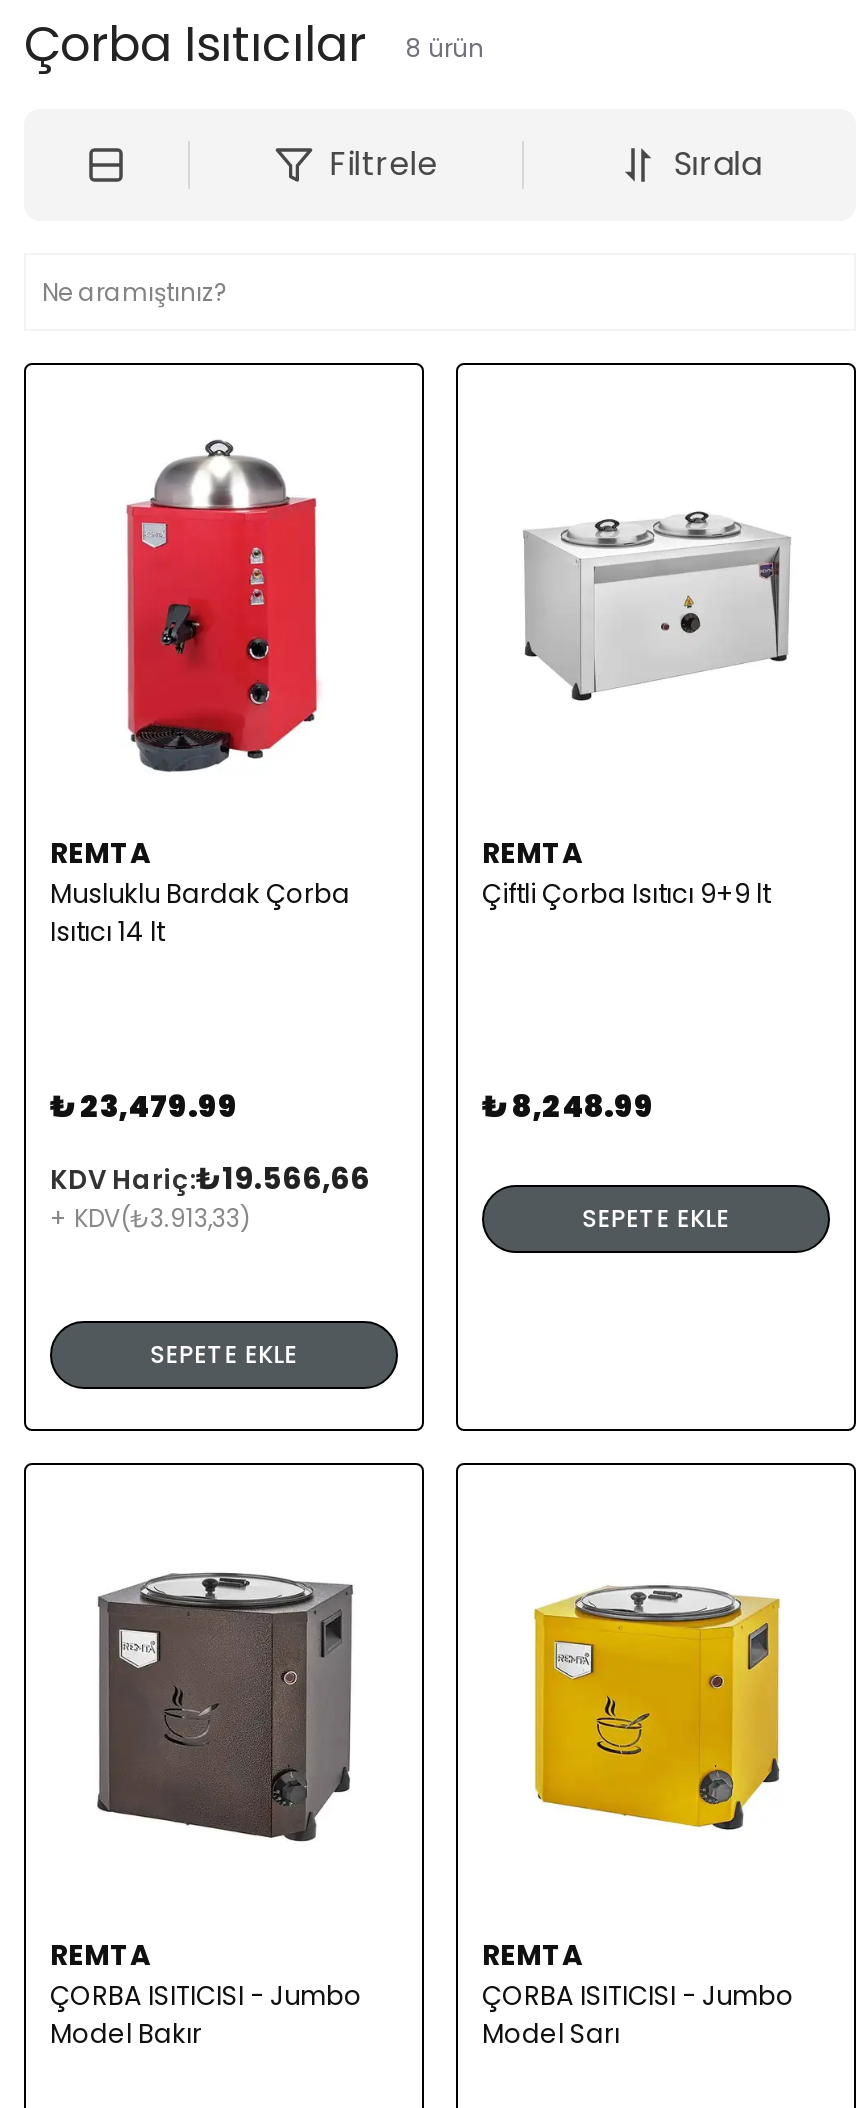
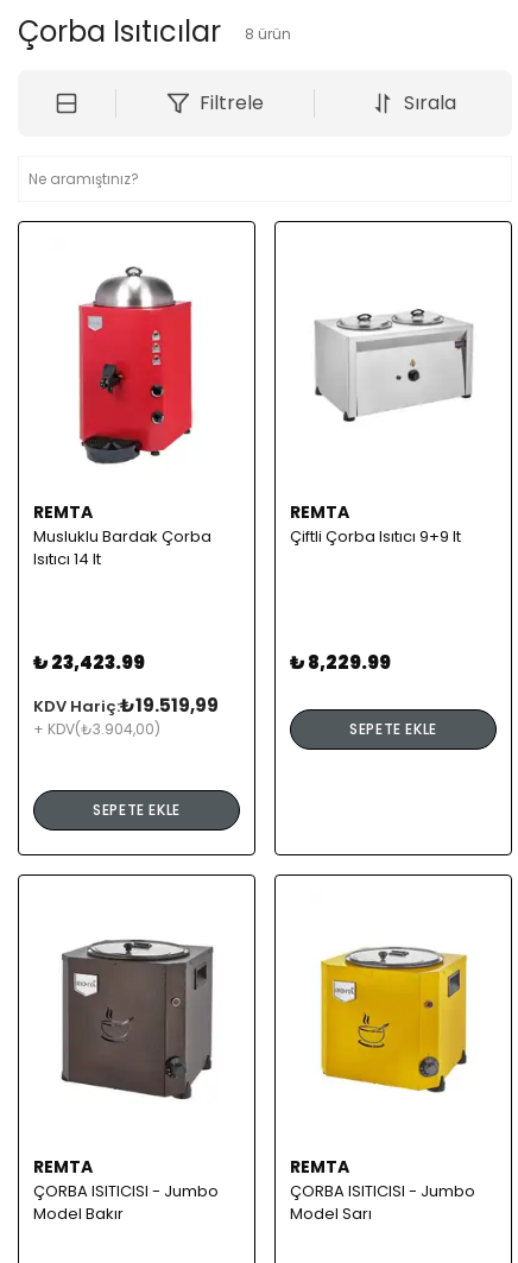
- ₺ 23,479.99
+ ₺ 23,423.99

- ₺ 8,248.99
+ ₺ 8,229.99

- KDV Hariç:₺19.566,66
+ KDV Hariç:₺19.519,99

- + KDV(₺3.913,33)
+ + KDV(₺3.904,00)
